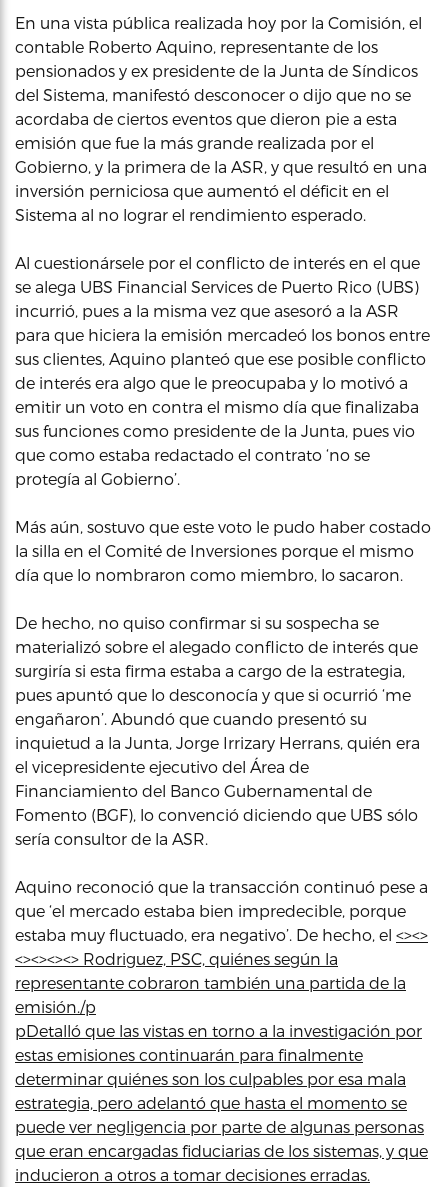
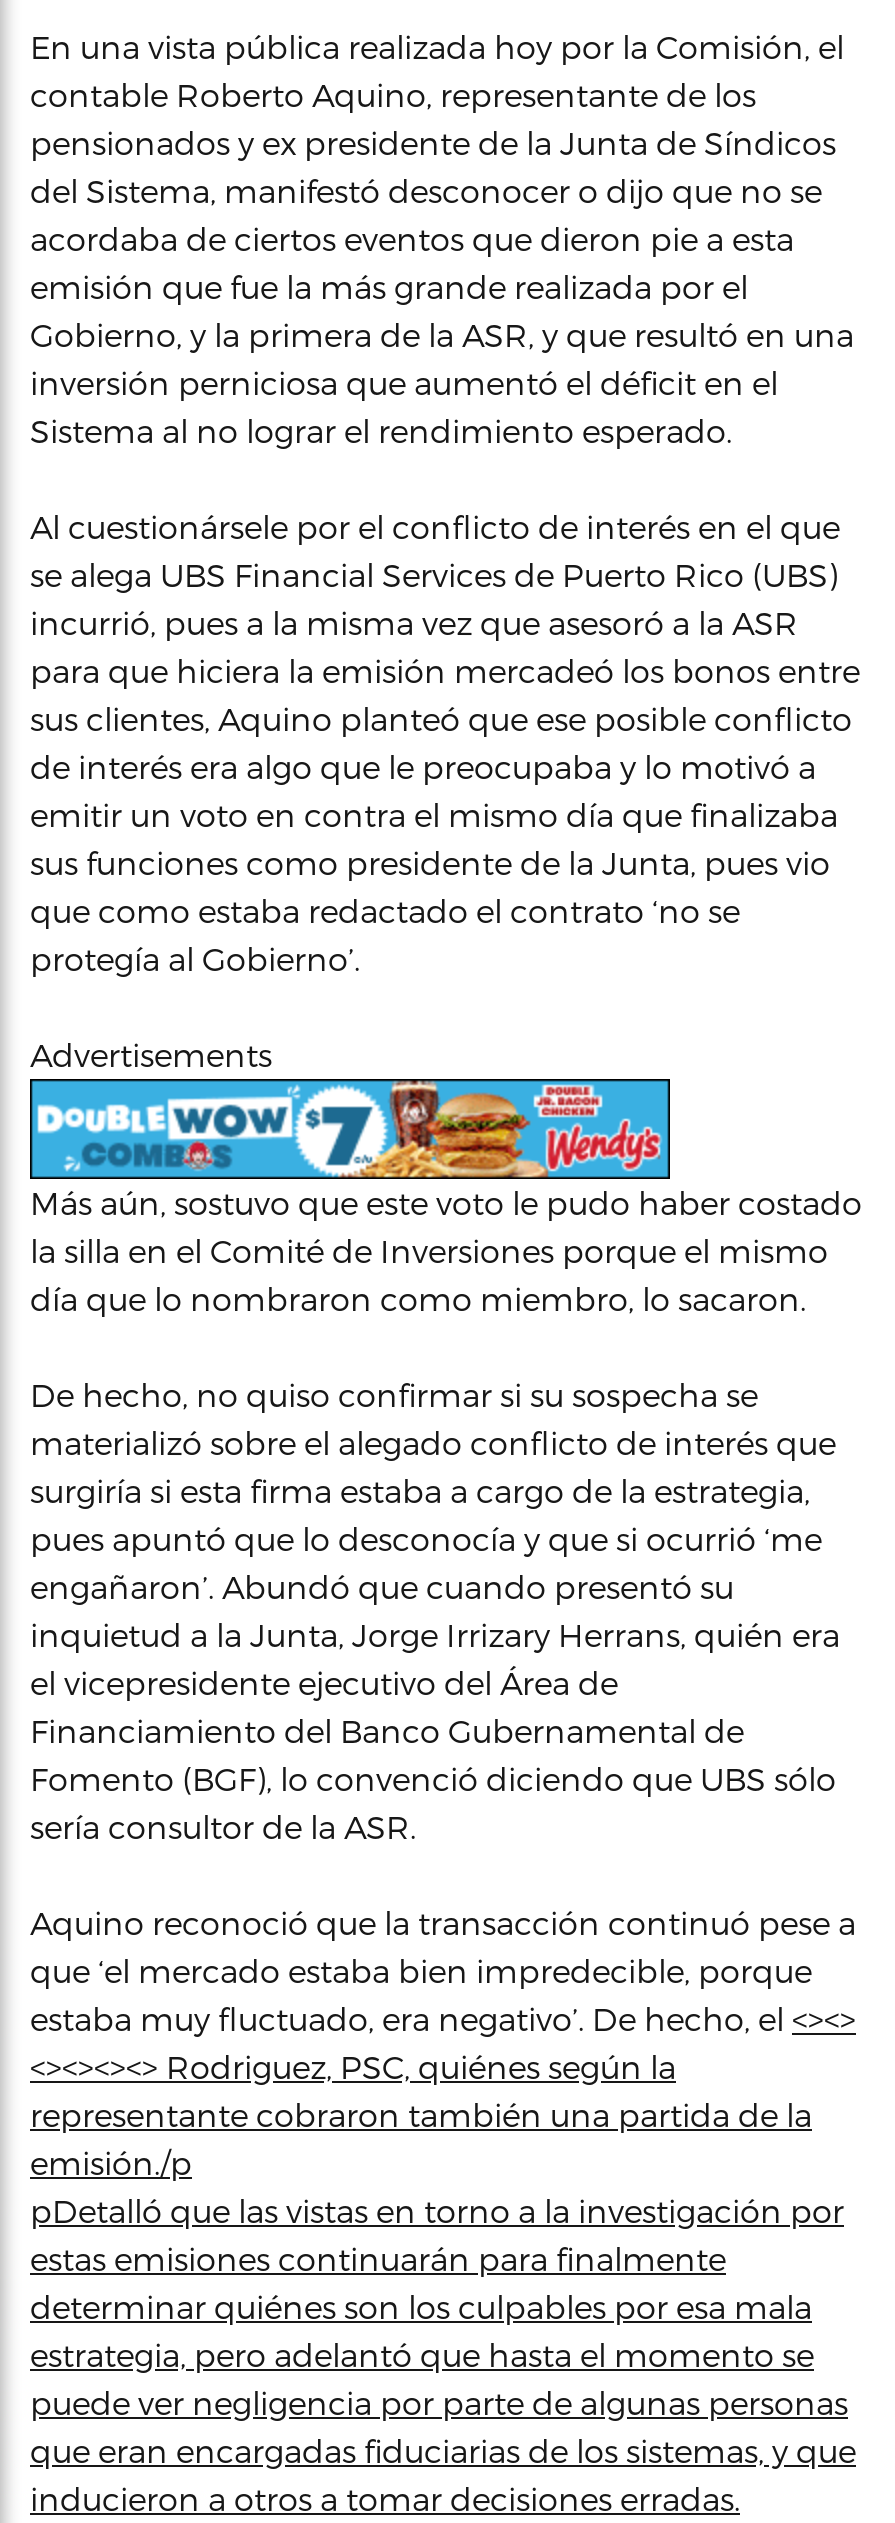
+ [image]

+ Advertisements
